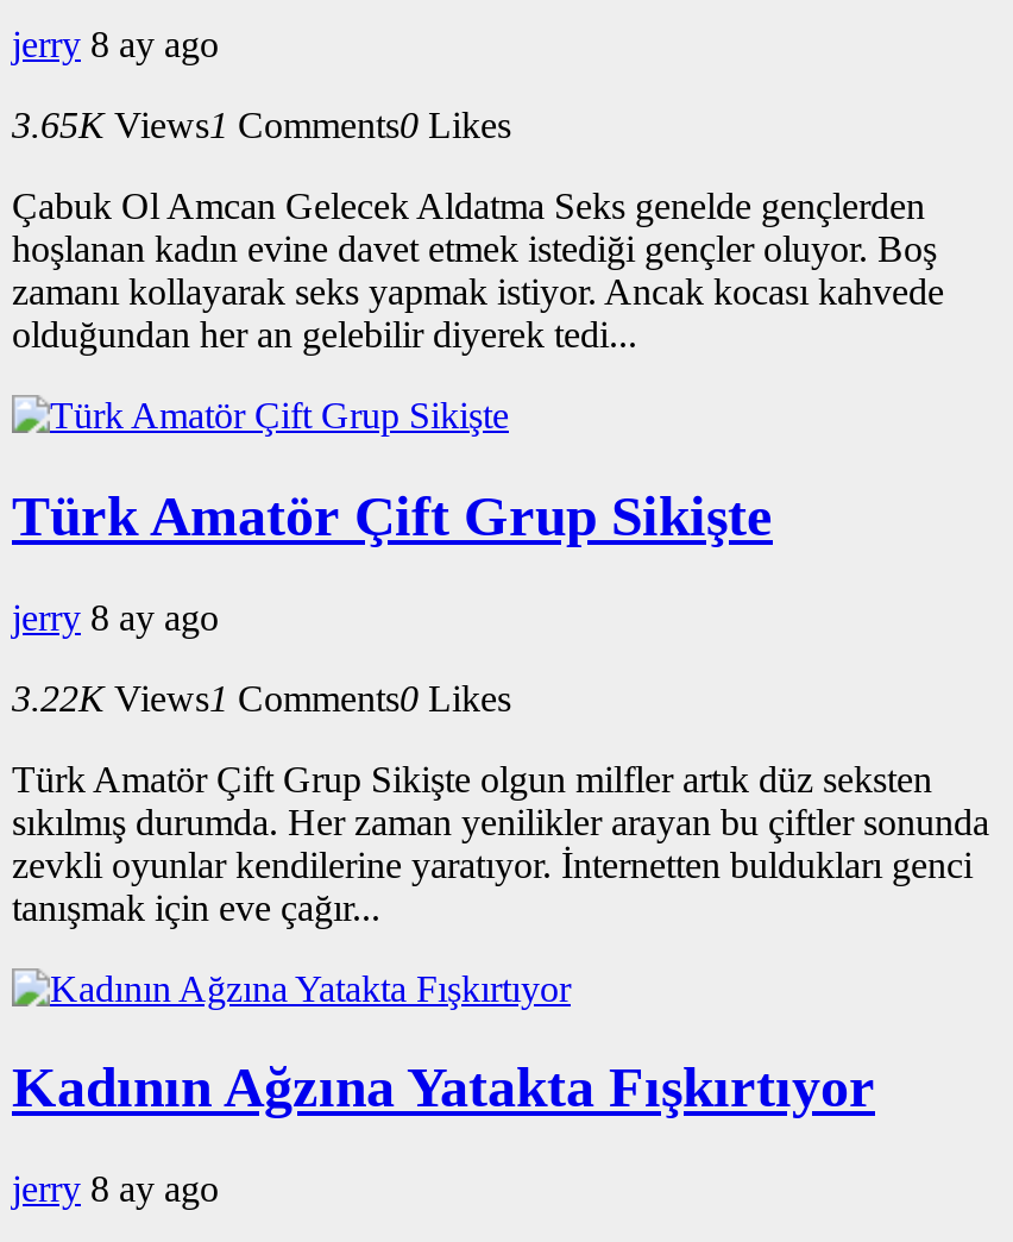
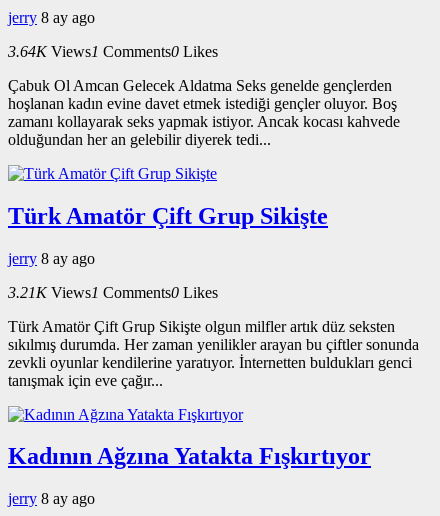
- 3.65K Views1 Comments0 Likes
+ 3.64K Views1 Comments0 Likes

- 3.22K Views1 Comments0 Likes
+ 3.21K Views1 Comments0 Likes
